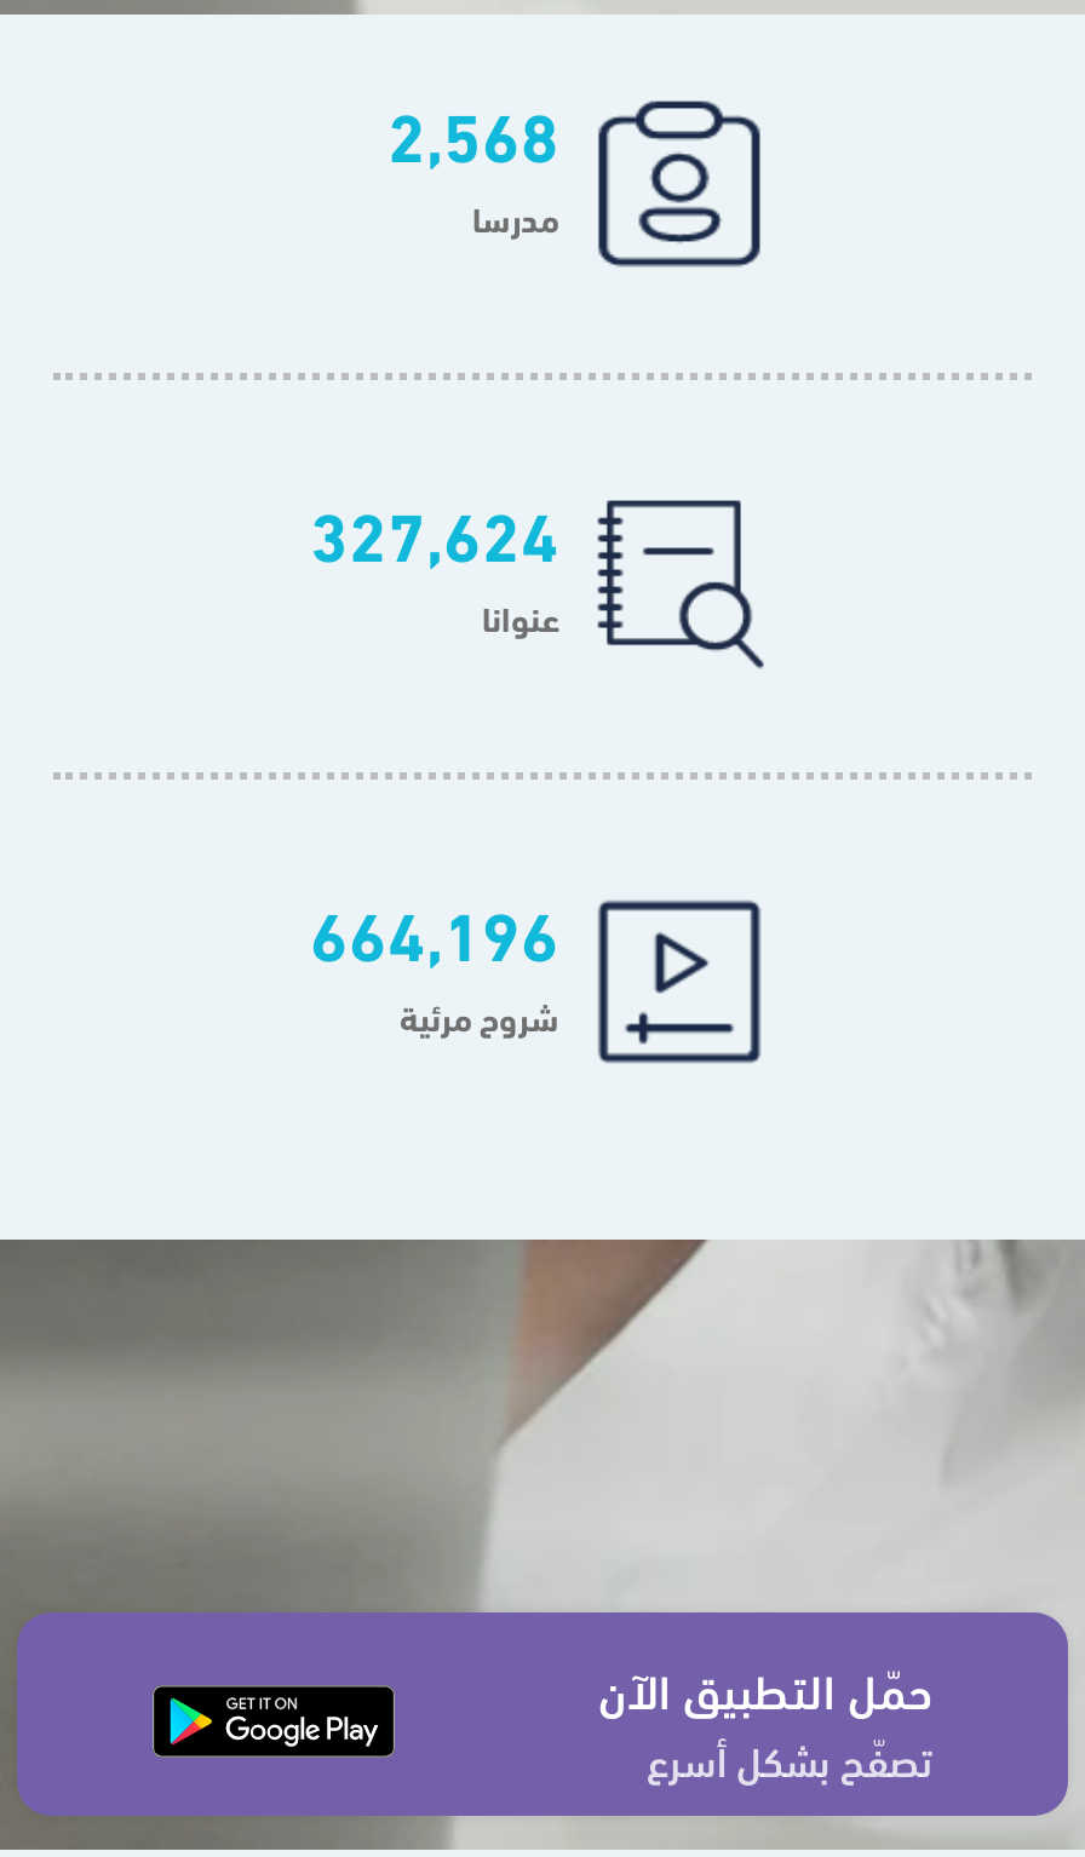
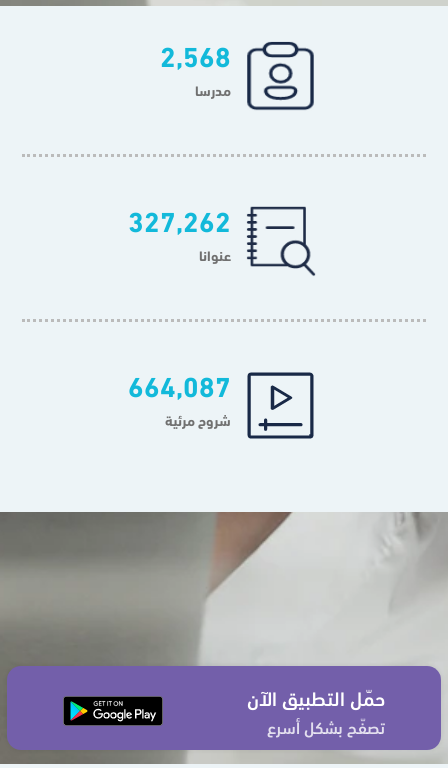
- 327,624
+ 327,262

- 664,196
+ 664,087
